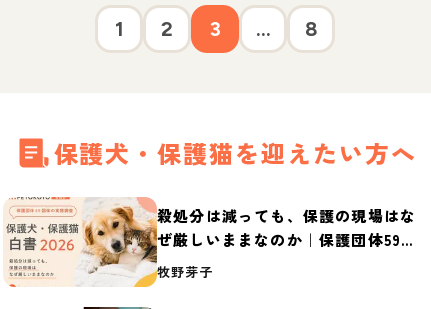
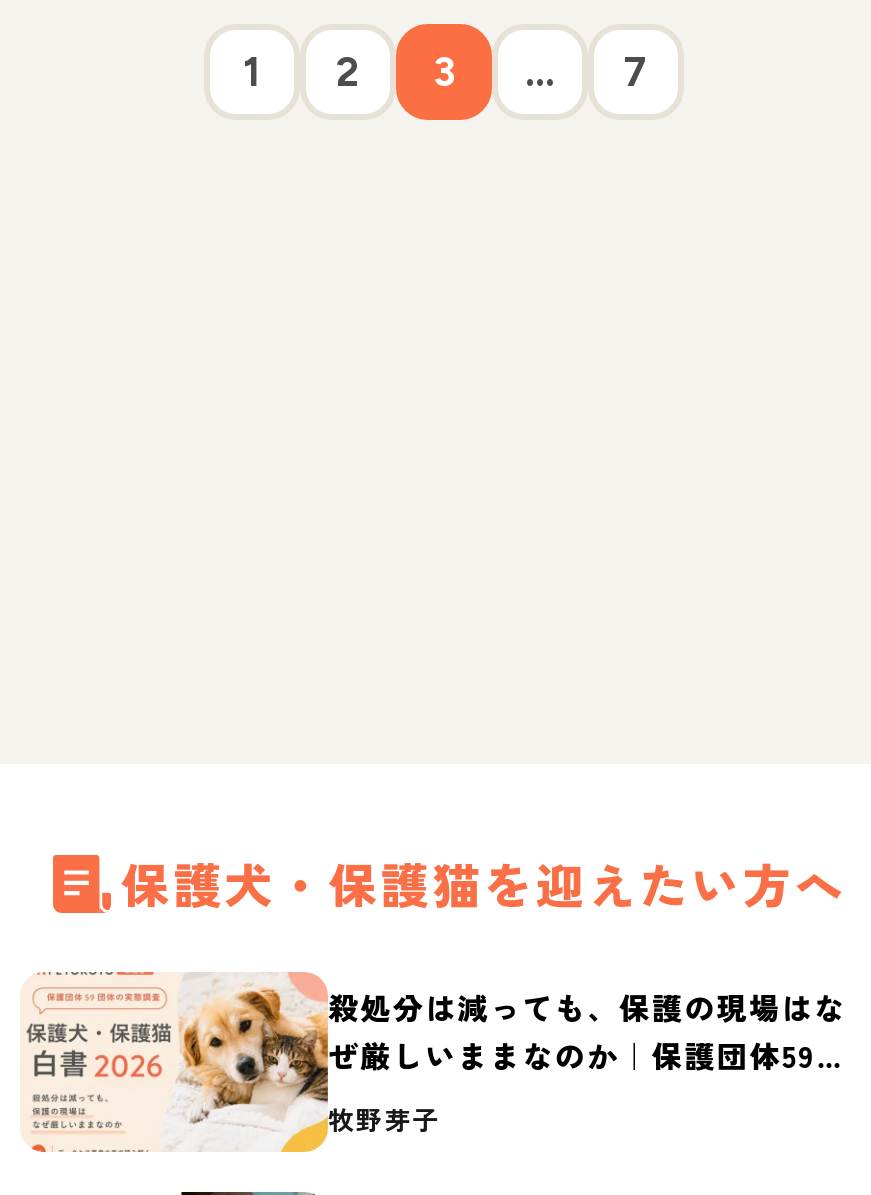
- 8
+ 7
